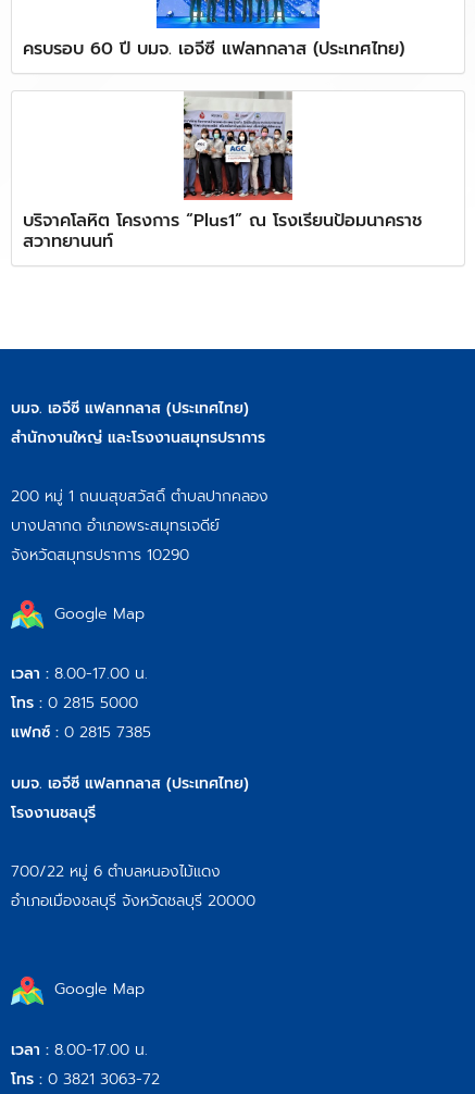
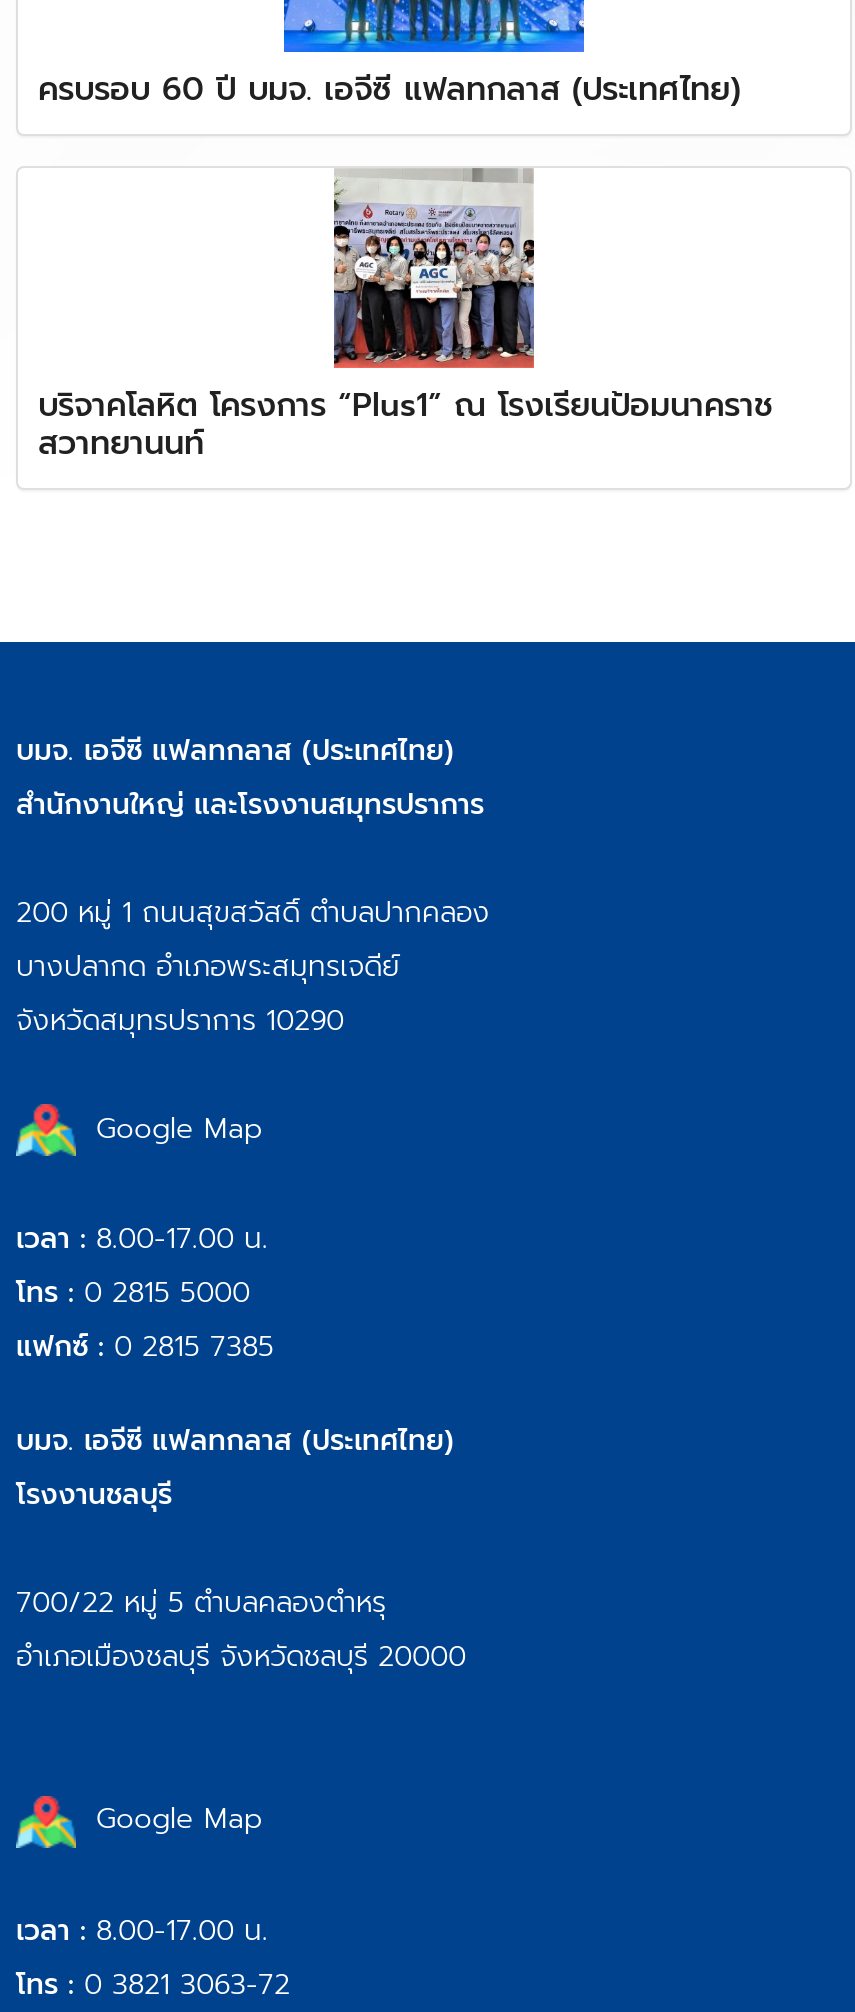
- 700/22 หมู่ 6 ตำบลหนองไม้แดง
+ 700/22 หมู่ 5 ตำบลคลองตำหรุ
